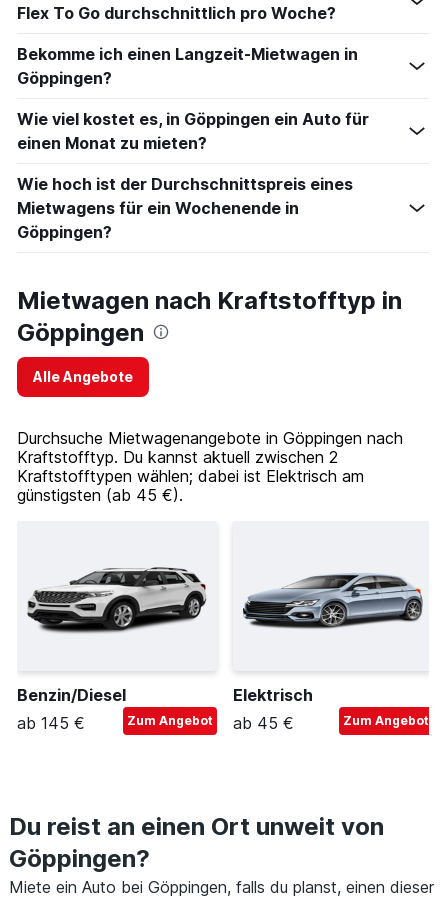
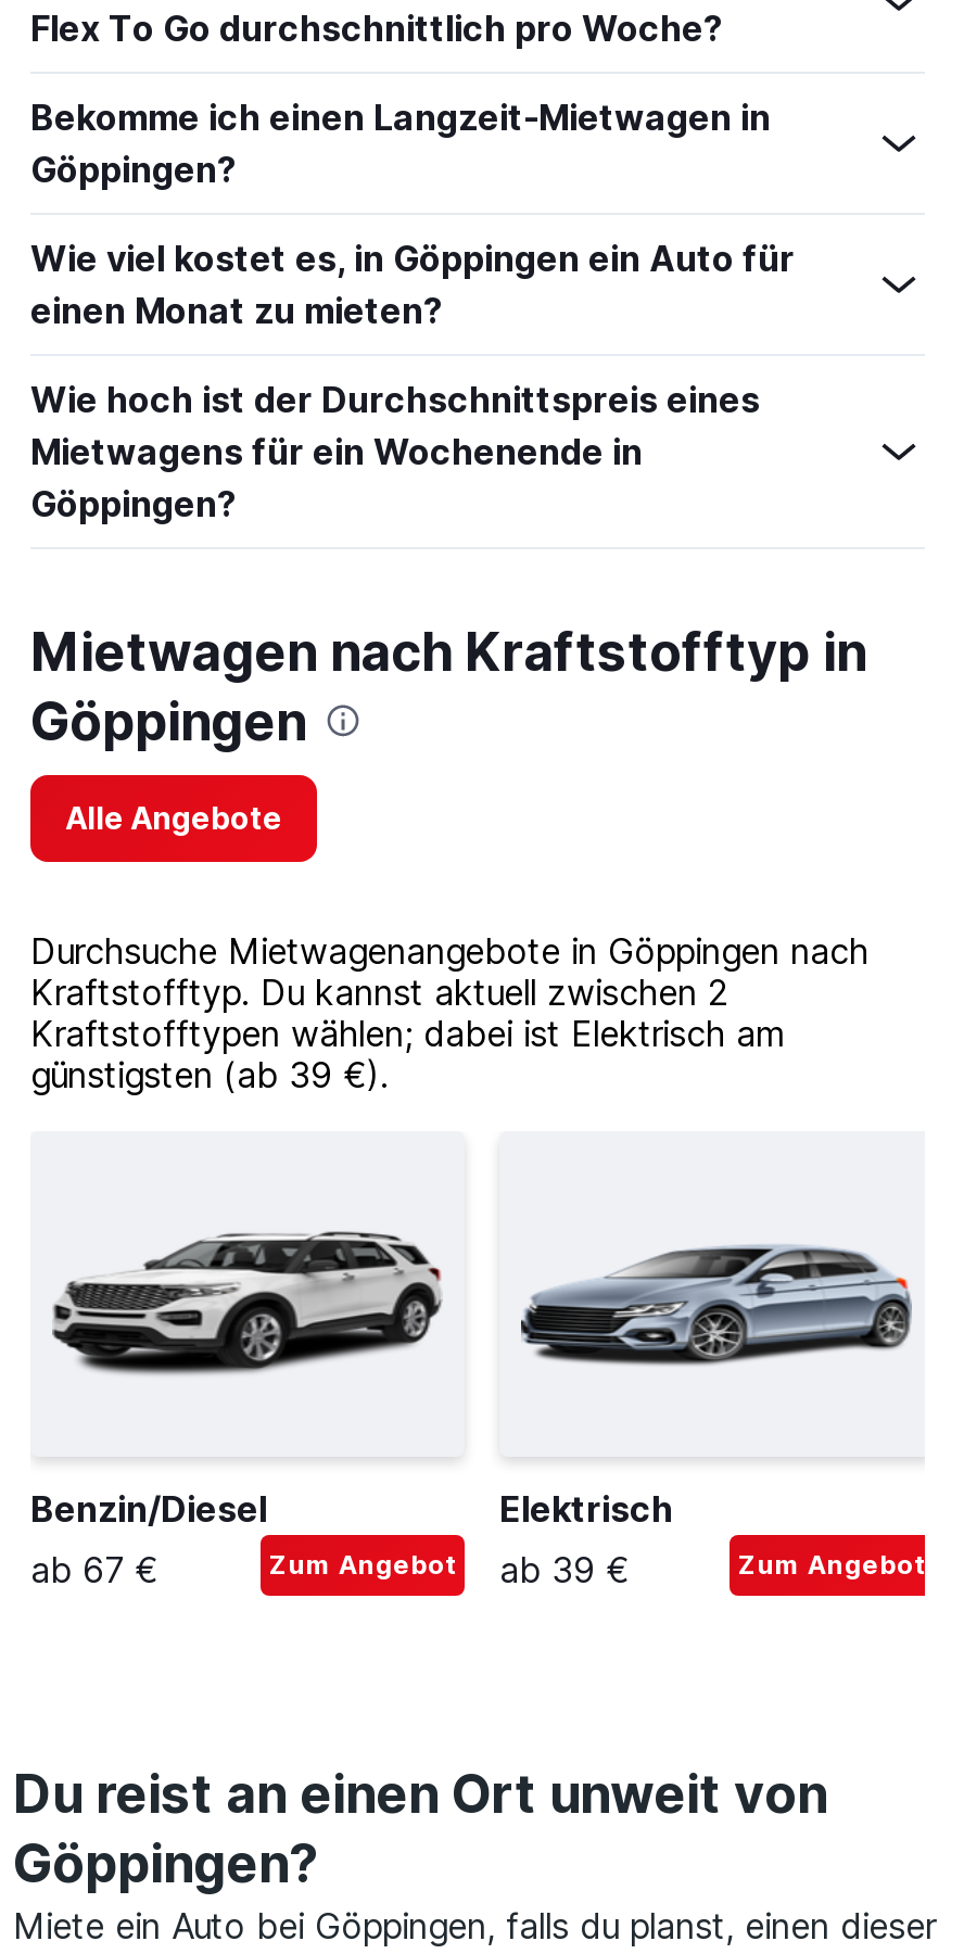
- günstigsten (ab 45 €).
+ günstigsten (ab 39 €).

- ab 145 €
+ ab 67 €

- Zum Angebot ab 45 €
+ Zum Angebot ab 39 €
